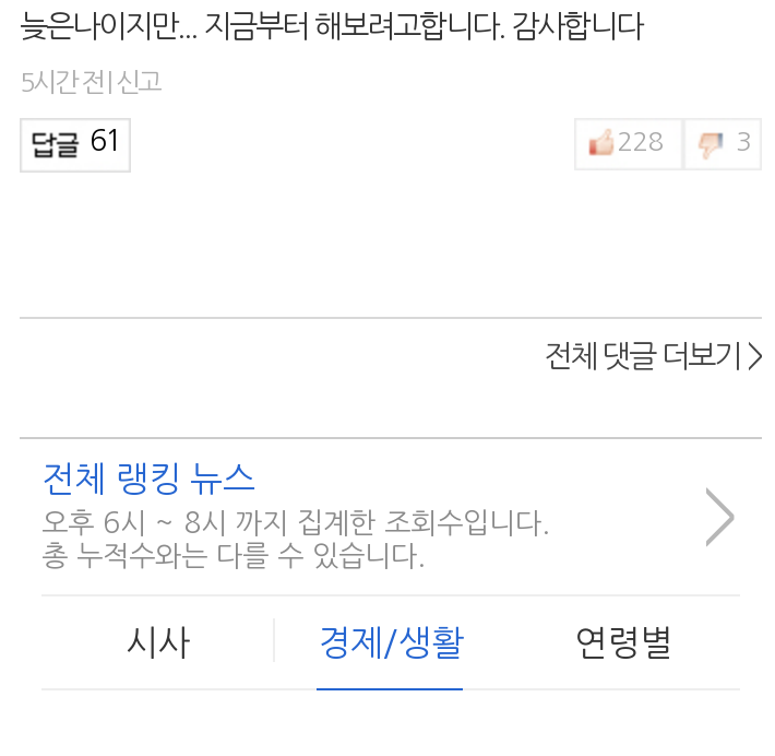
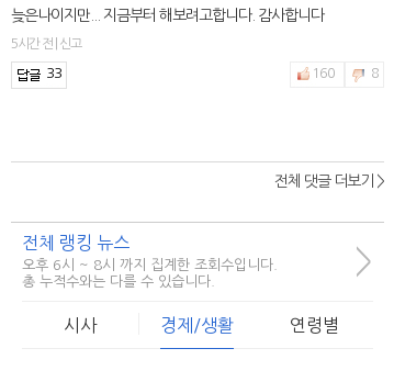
- 61
+ 33

- 228
+ 160

- 3
+ 8
